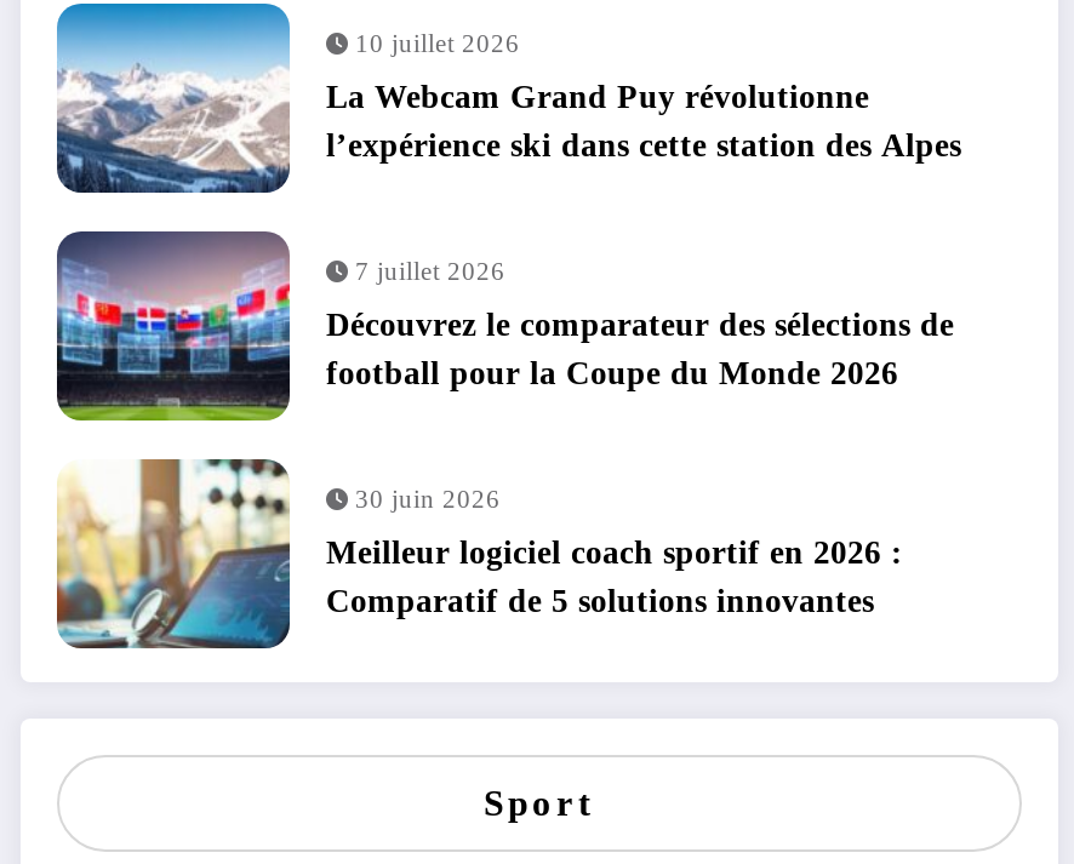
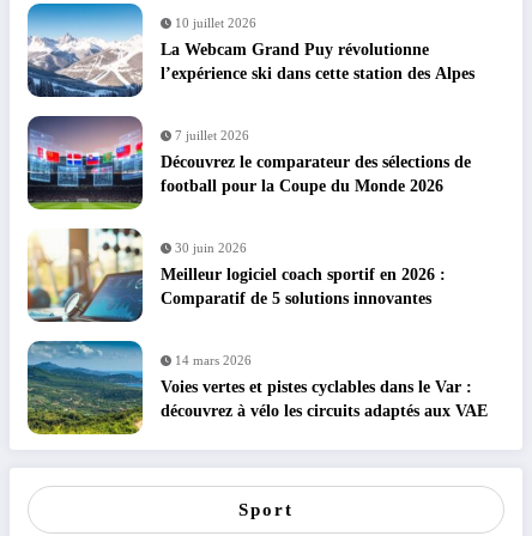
+ [image]
+ 14 mars 2026
+ Voies vertes et pistes cyclables dans le Var :
+ découvrez à vélo les circuits adaptés aux VAE
